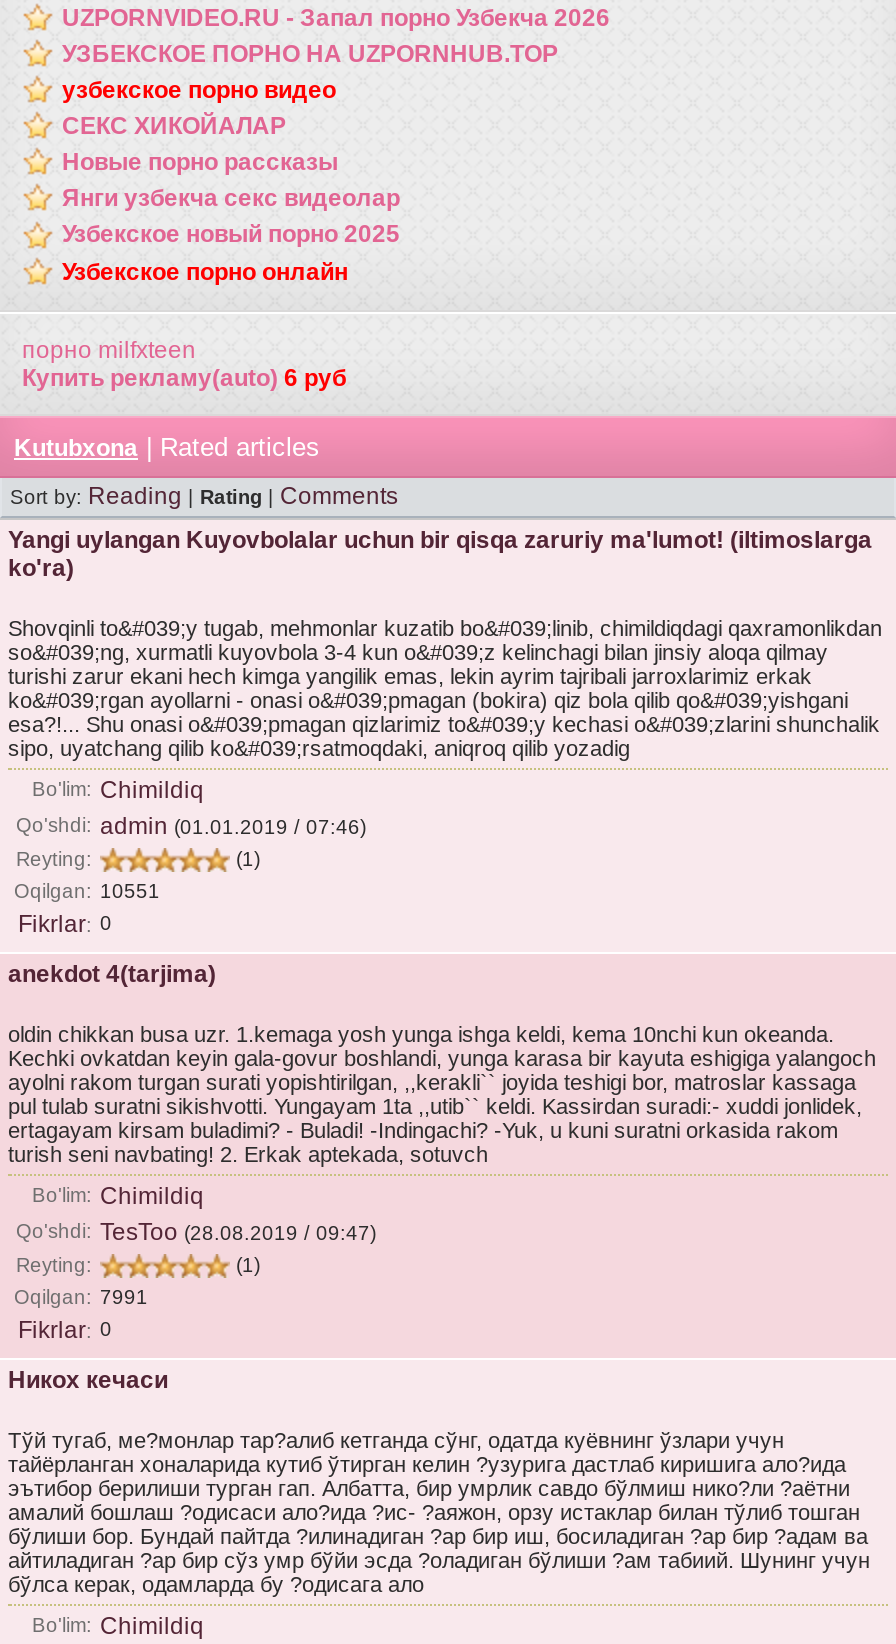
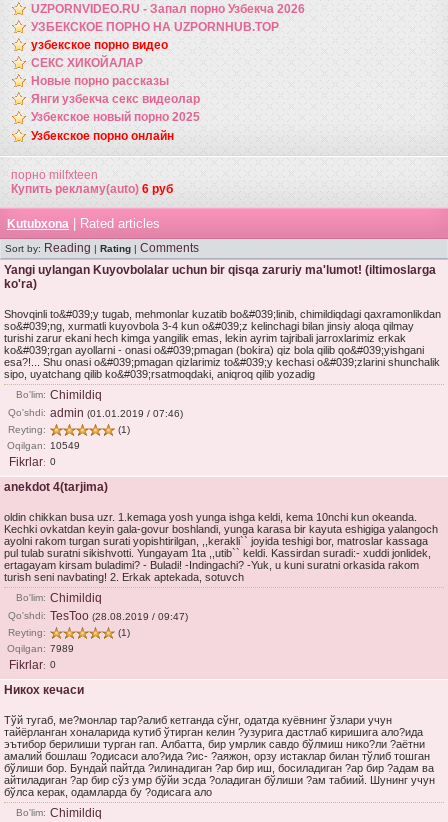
- Oqilgan: 10551
+ Oqilgan: 10549

- Oqilgan: 7991
+ Oqilgan: 7989
